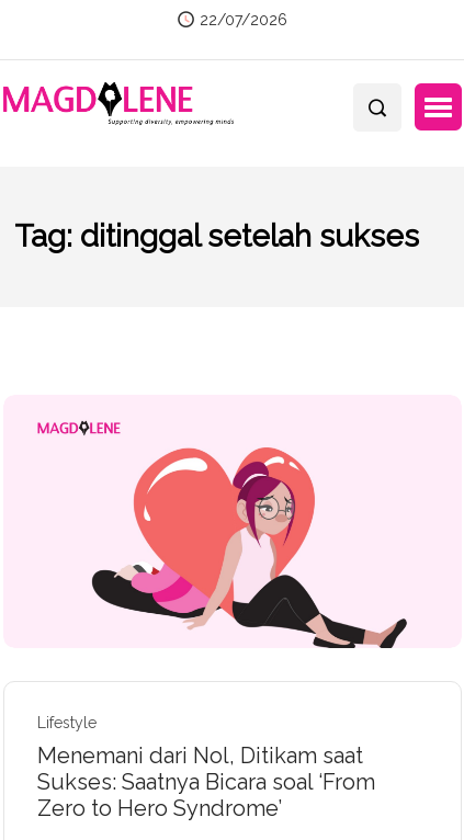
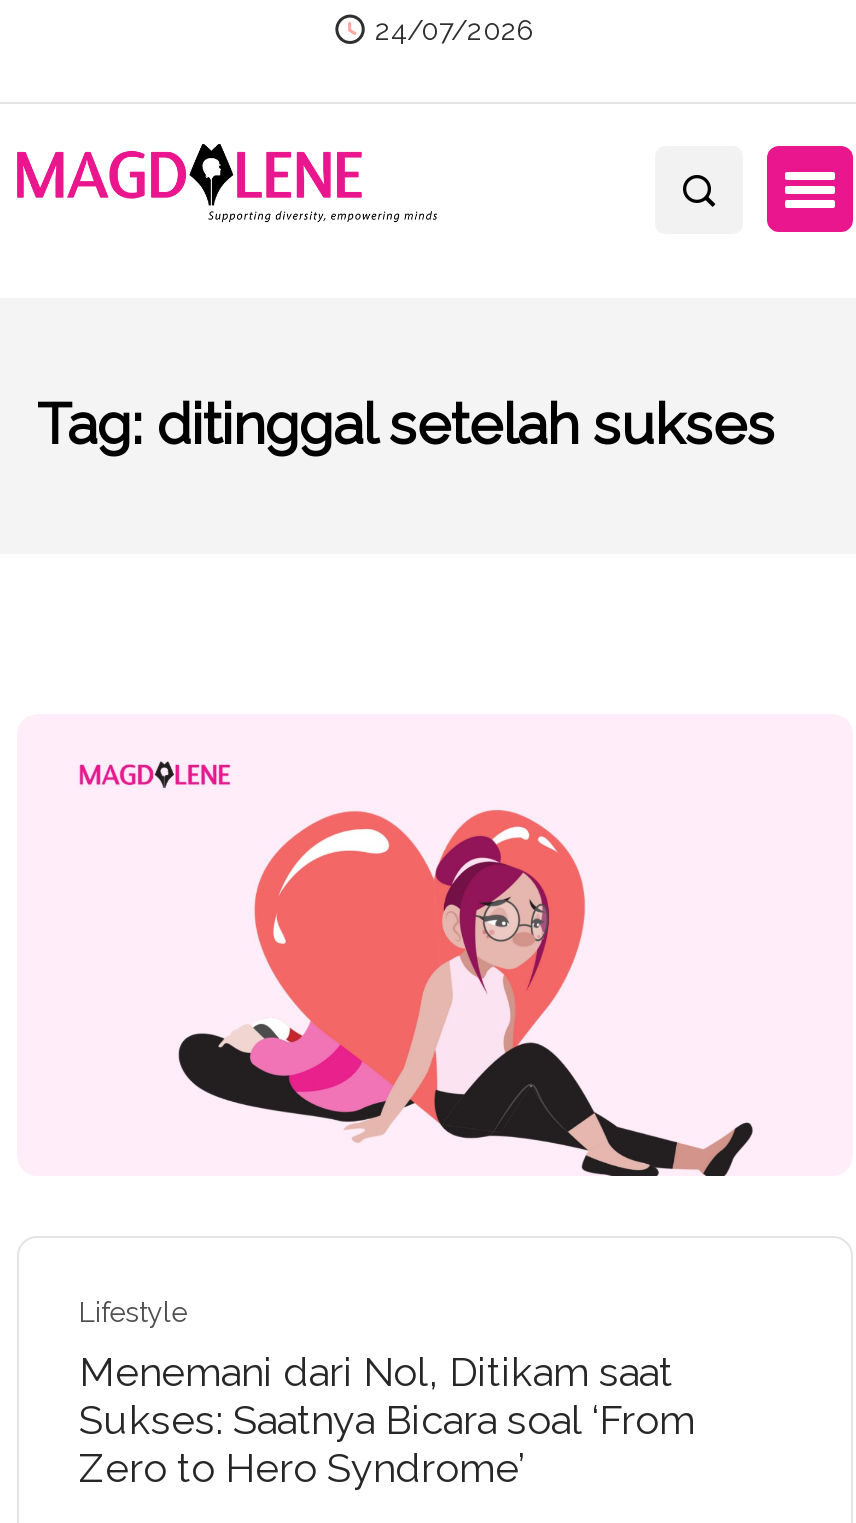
- 22/07/2026
+ 24/07/2026
